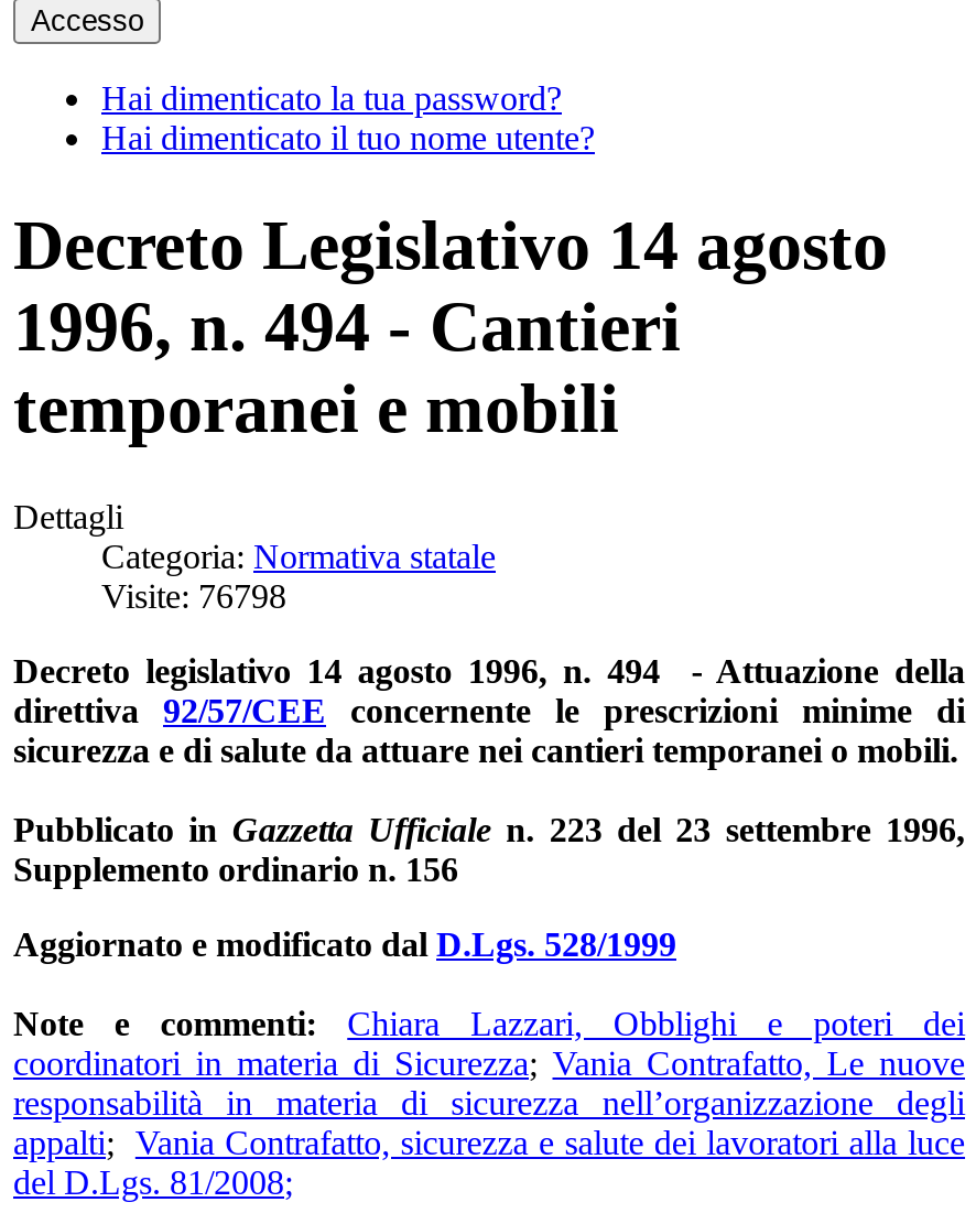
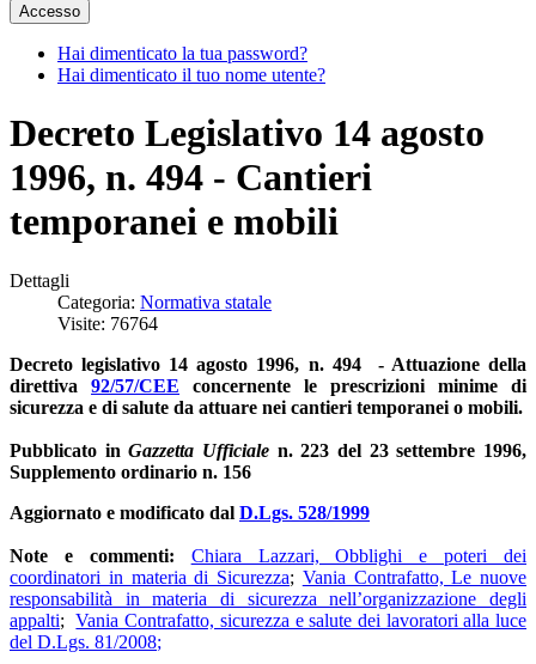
- Visite: 76798
+ Visite: 76764
